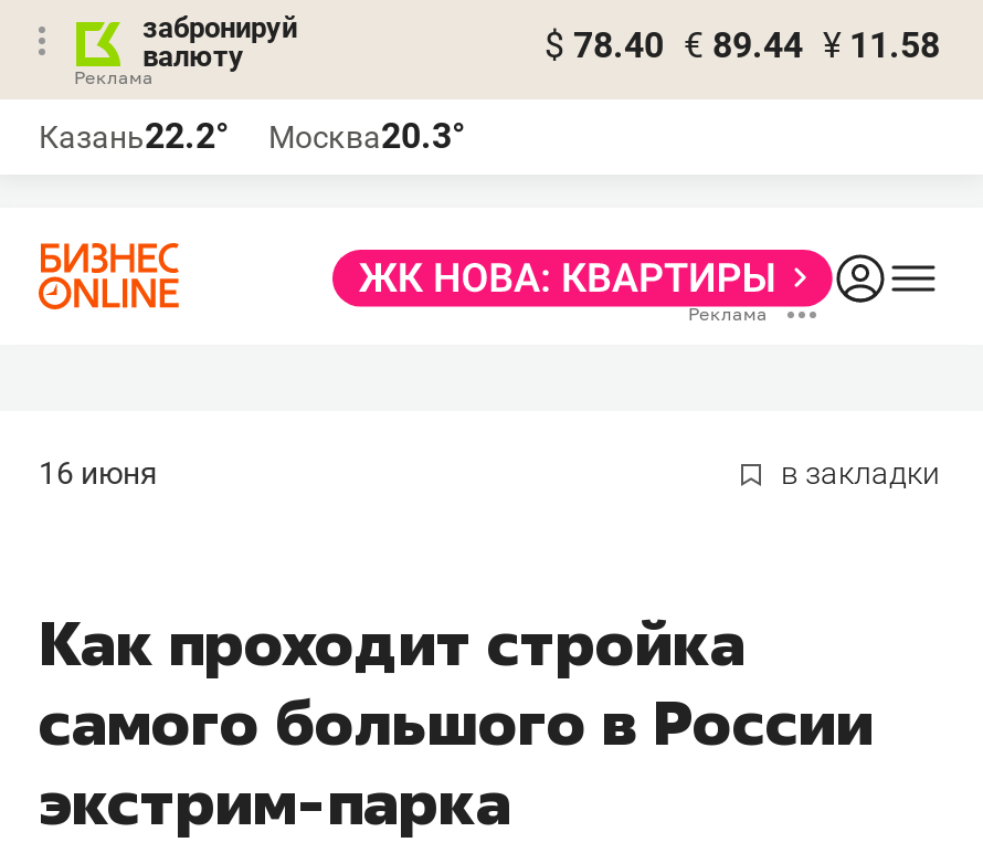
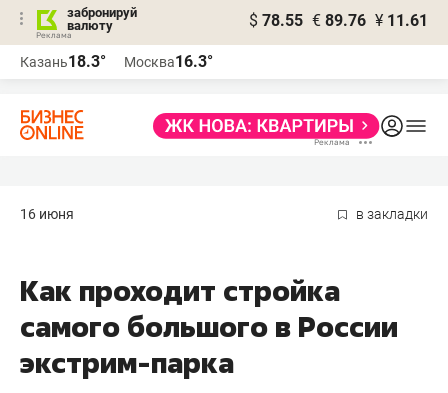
- $ 78.40 € 89.44 ¥ 11.58
+ $ 78.55 € 89.76 ¥ 11.61

- Казань22.2°
+ Казань18.3°

- Москва20.3°
+ Москва16.3°
